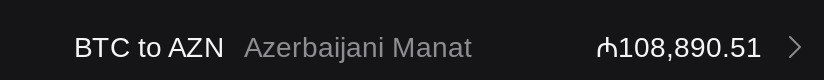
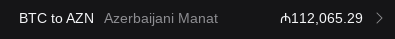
- ₼108,890.51
+ ₼112,065.29
